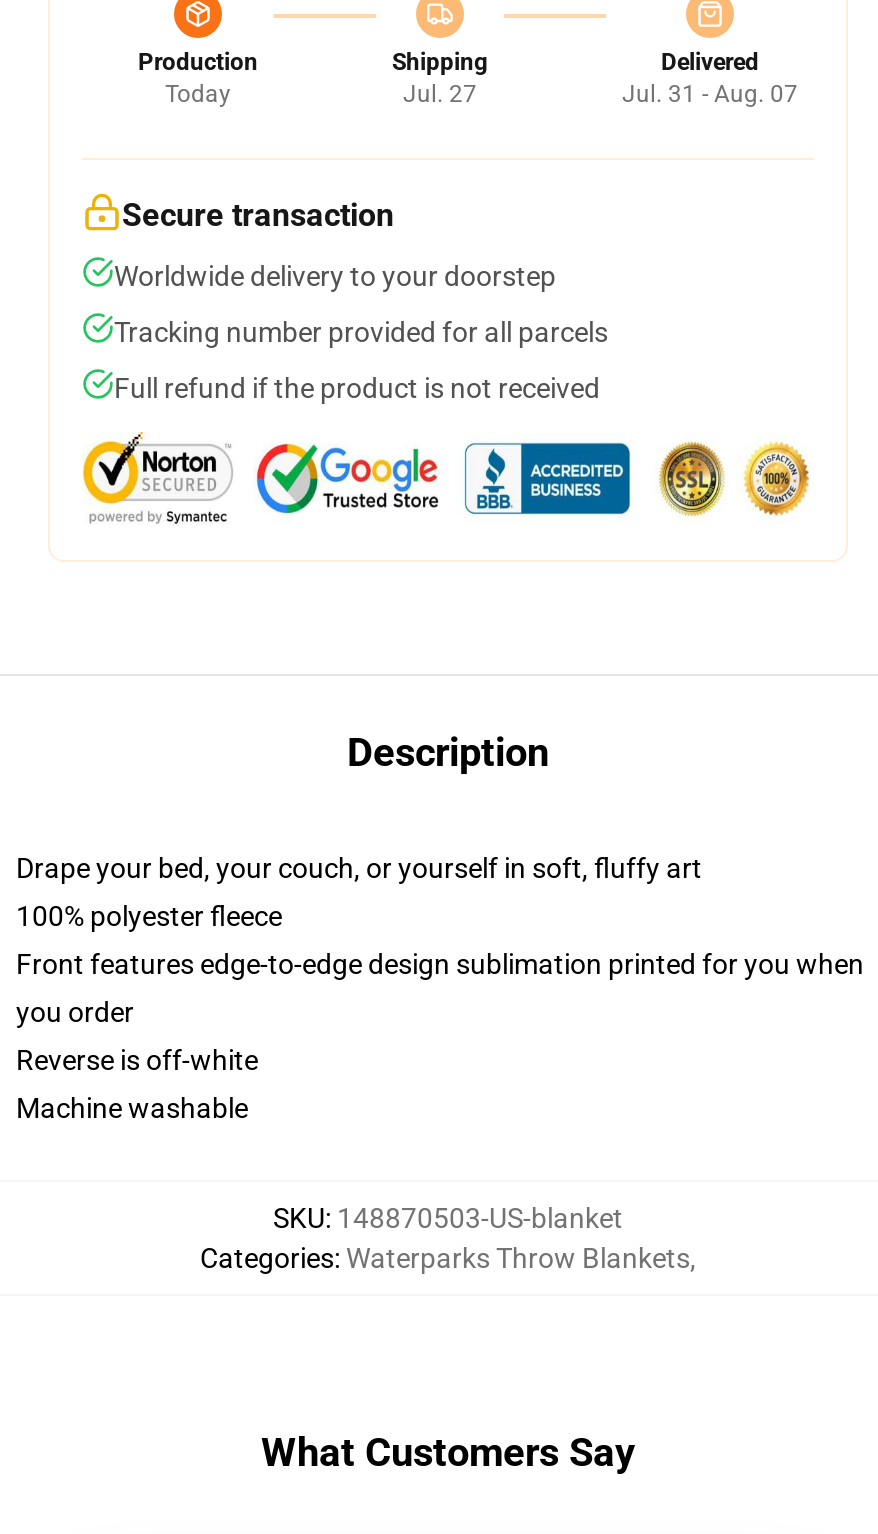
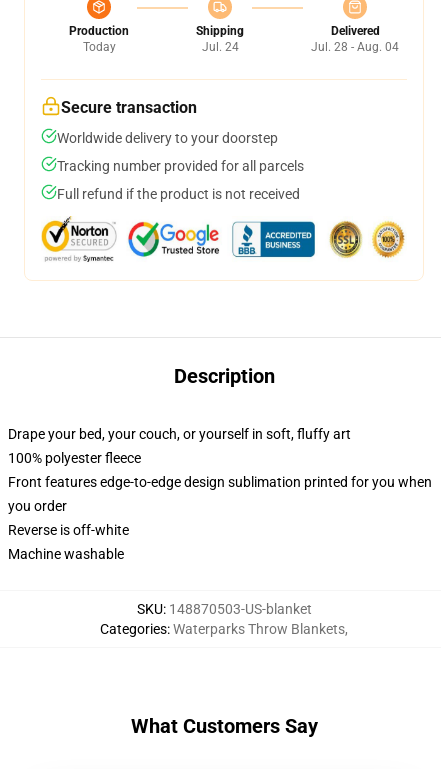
- Jul. 27
+ Jul. 24

- Jul. 31 - Aug. 07
+ Jul. 28 - Aug. 04
